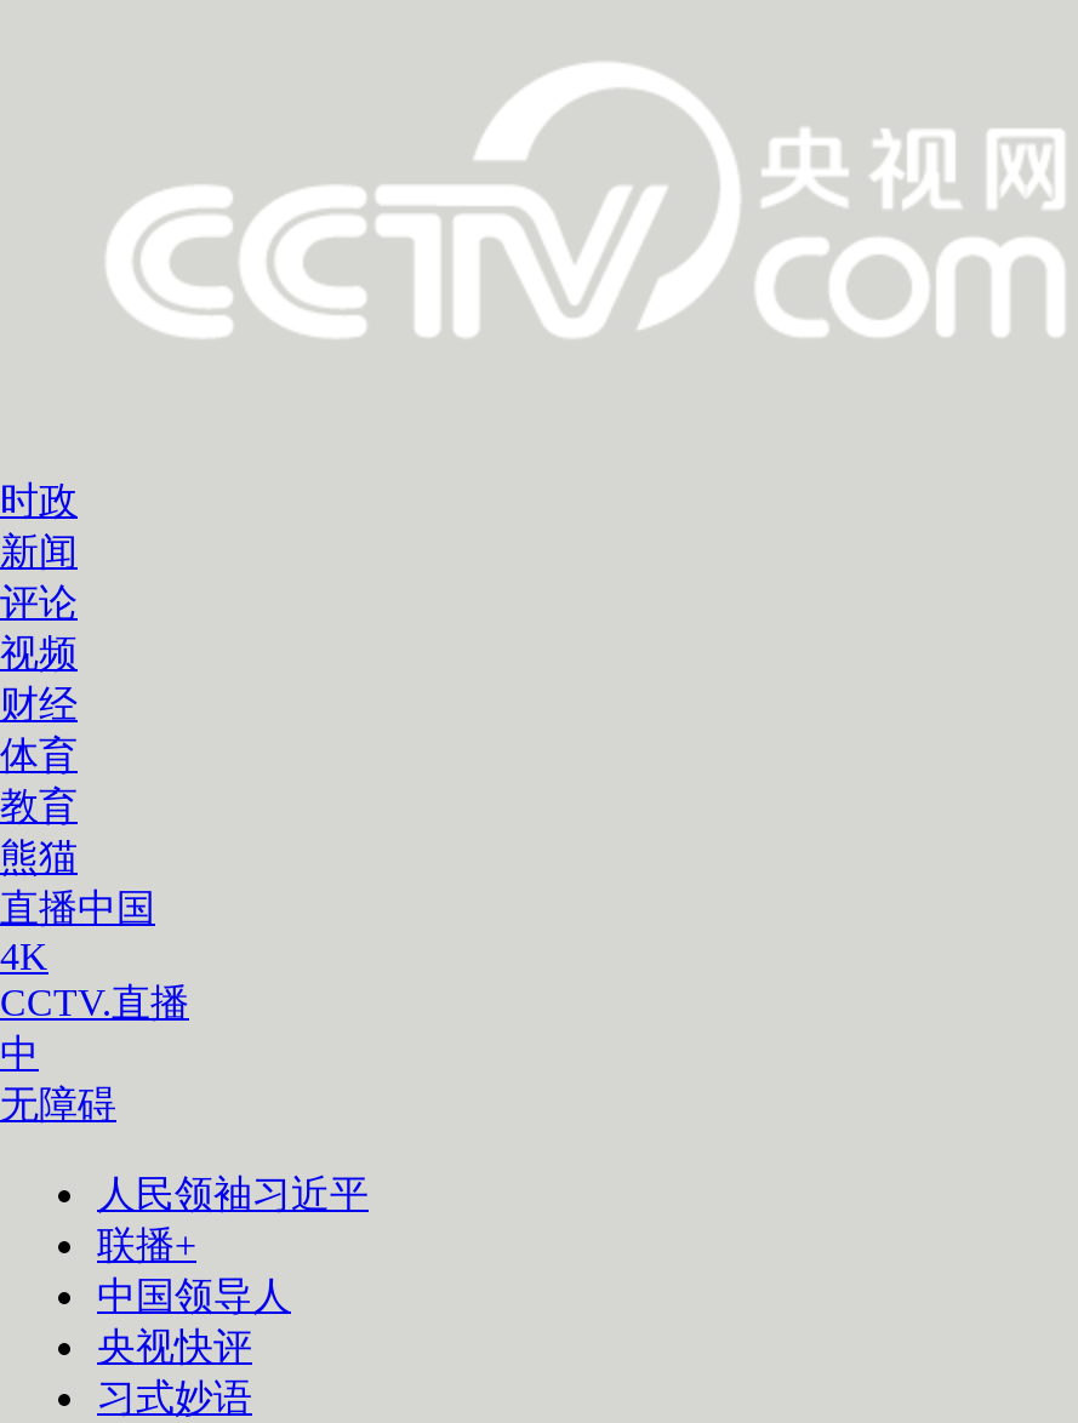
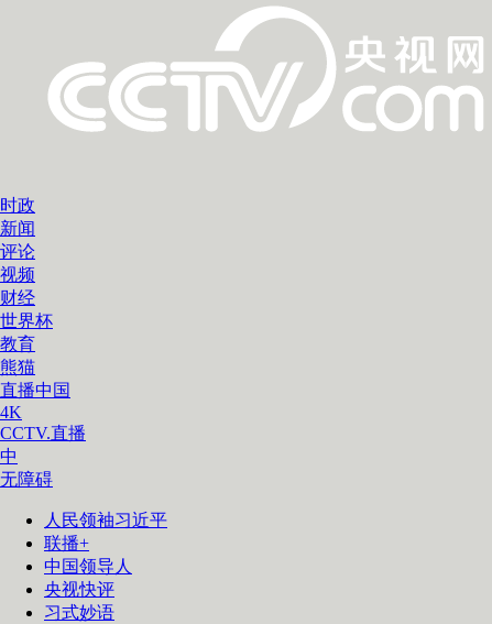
- 体育
+ 世界杯
